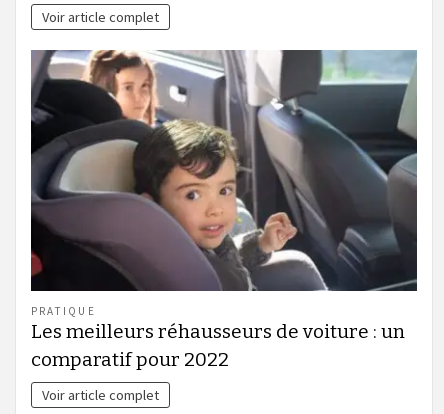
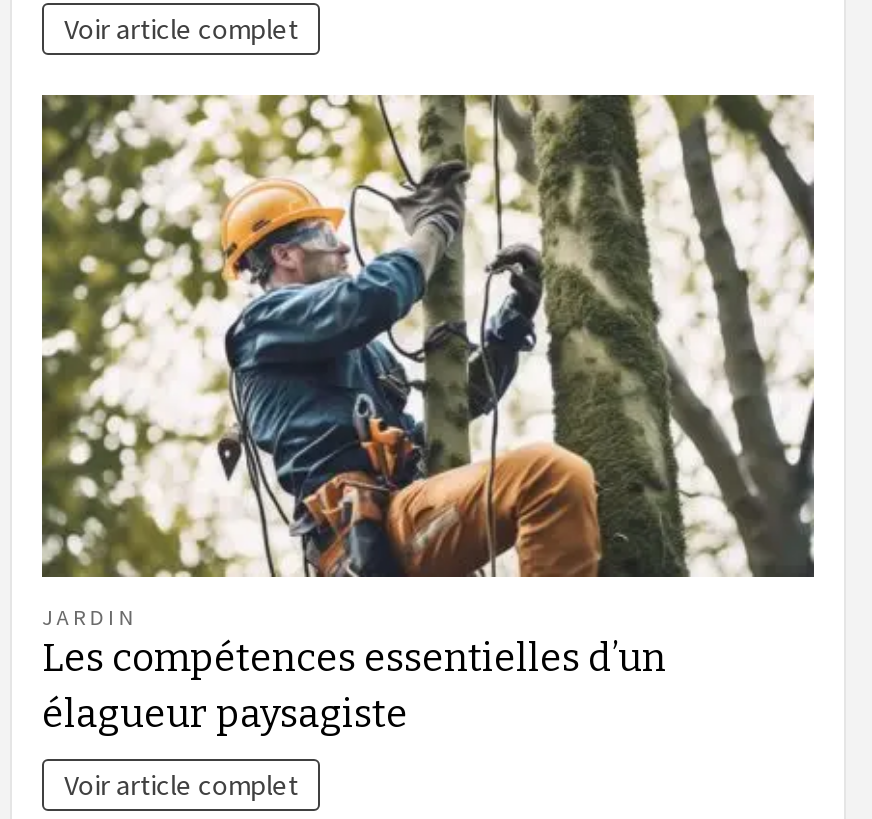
- [image]
- PRATIQUE
- Les meilleurs réhausseurs de voiture : un
- comparatif pour 2022
+ [image]
+ JARDIN
+ Les compétences essentielles d’un
+ élagueur paysagiste
